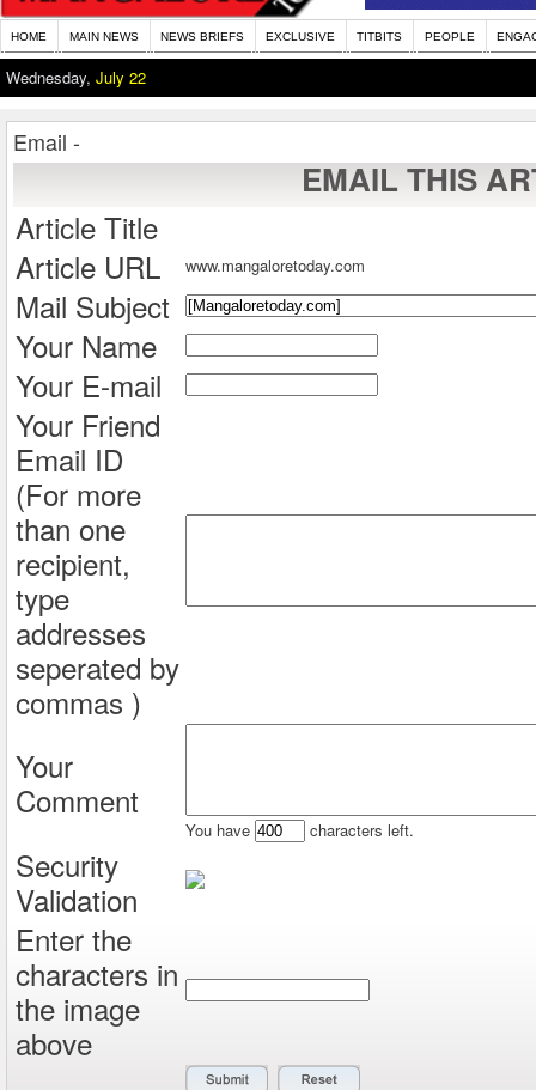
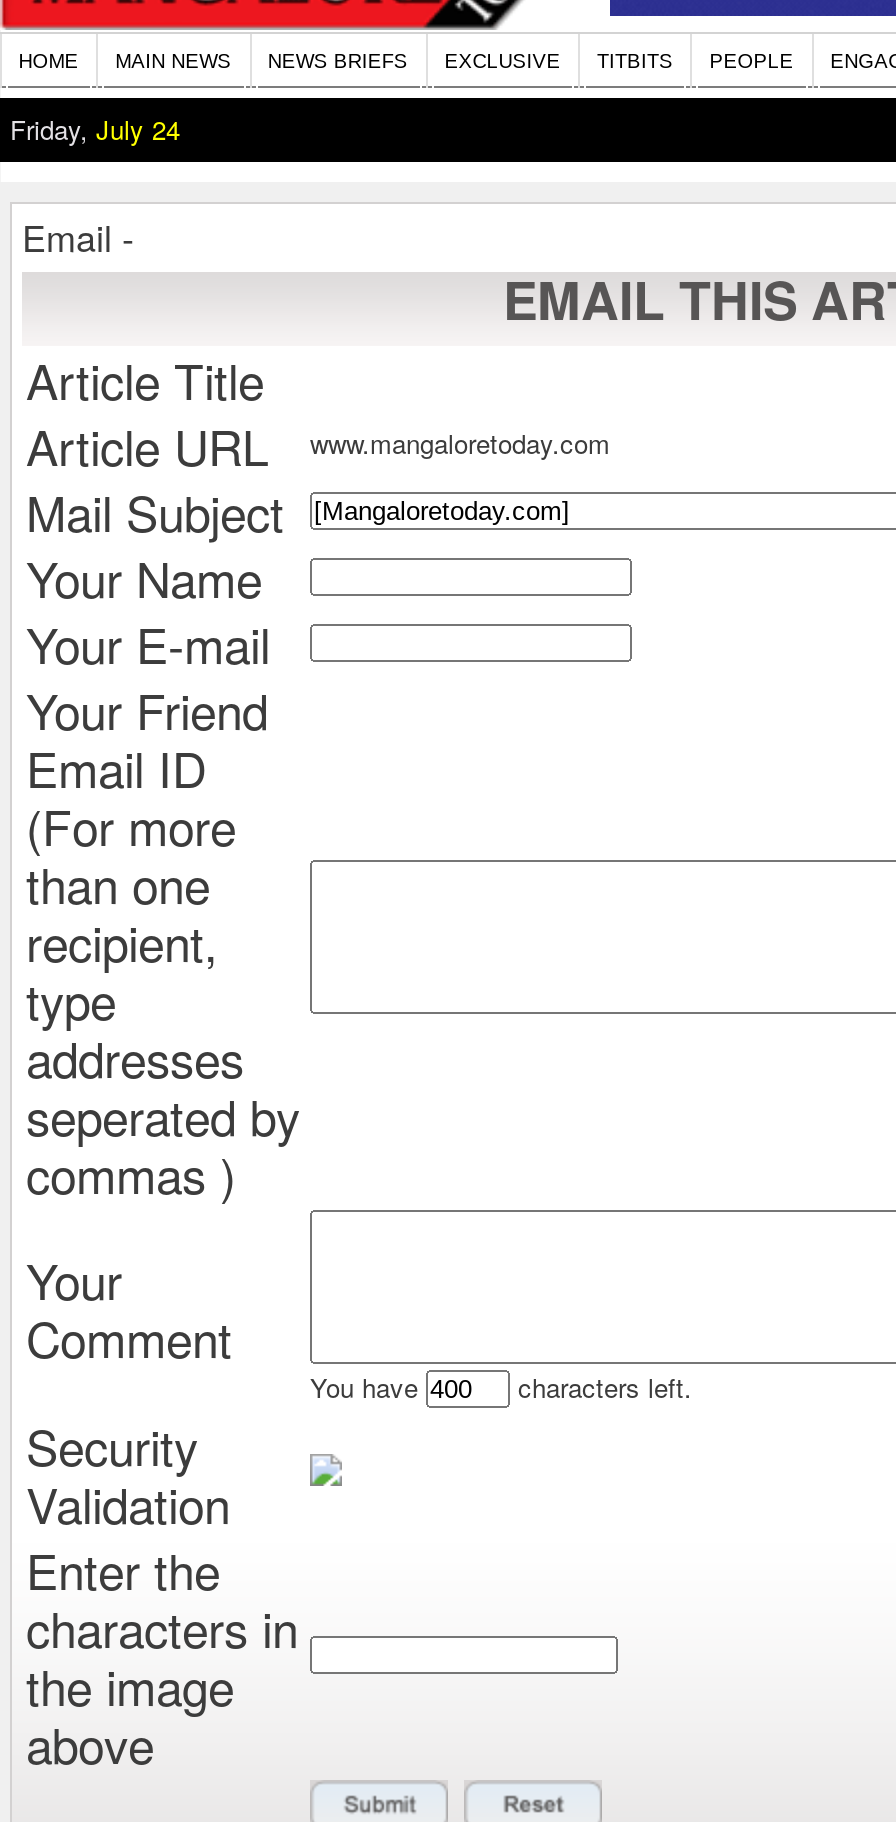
- Wednesday, July 22
+ Friday, July 24
